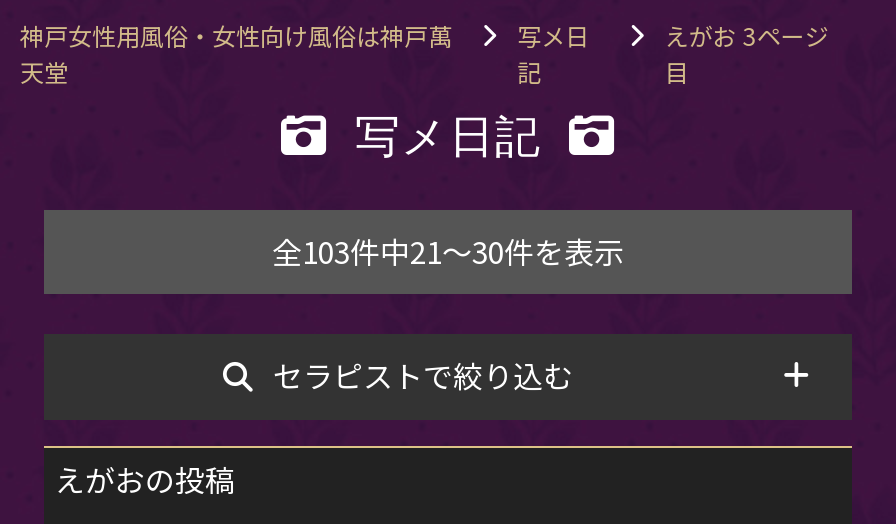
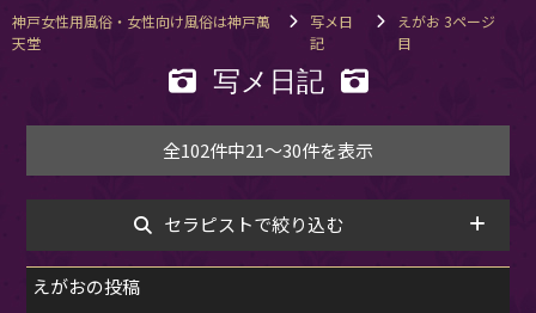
- 全103件中21～30件を表示
+ 全102件中21～30件を表示
